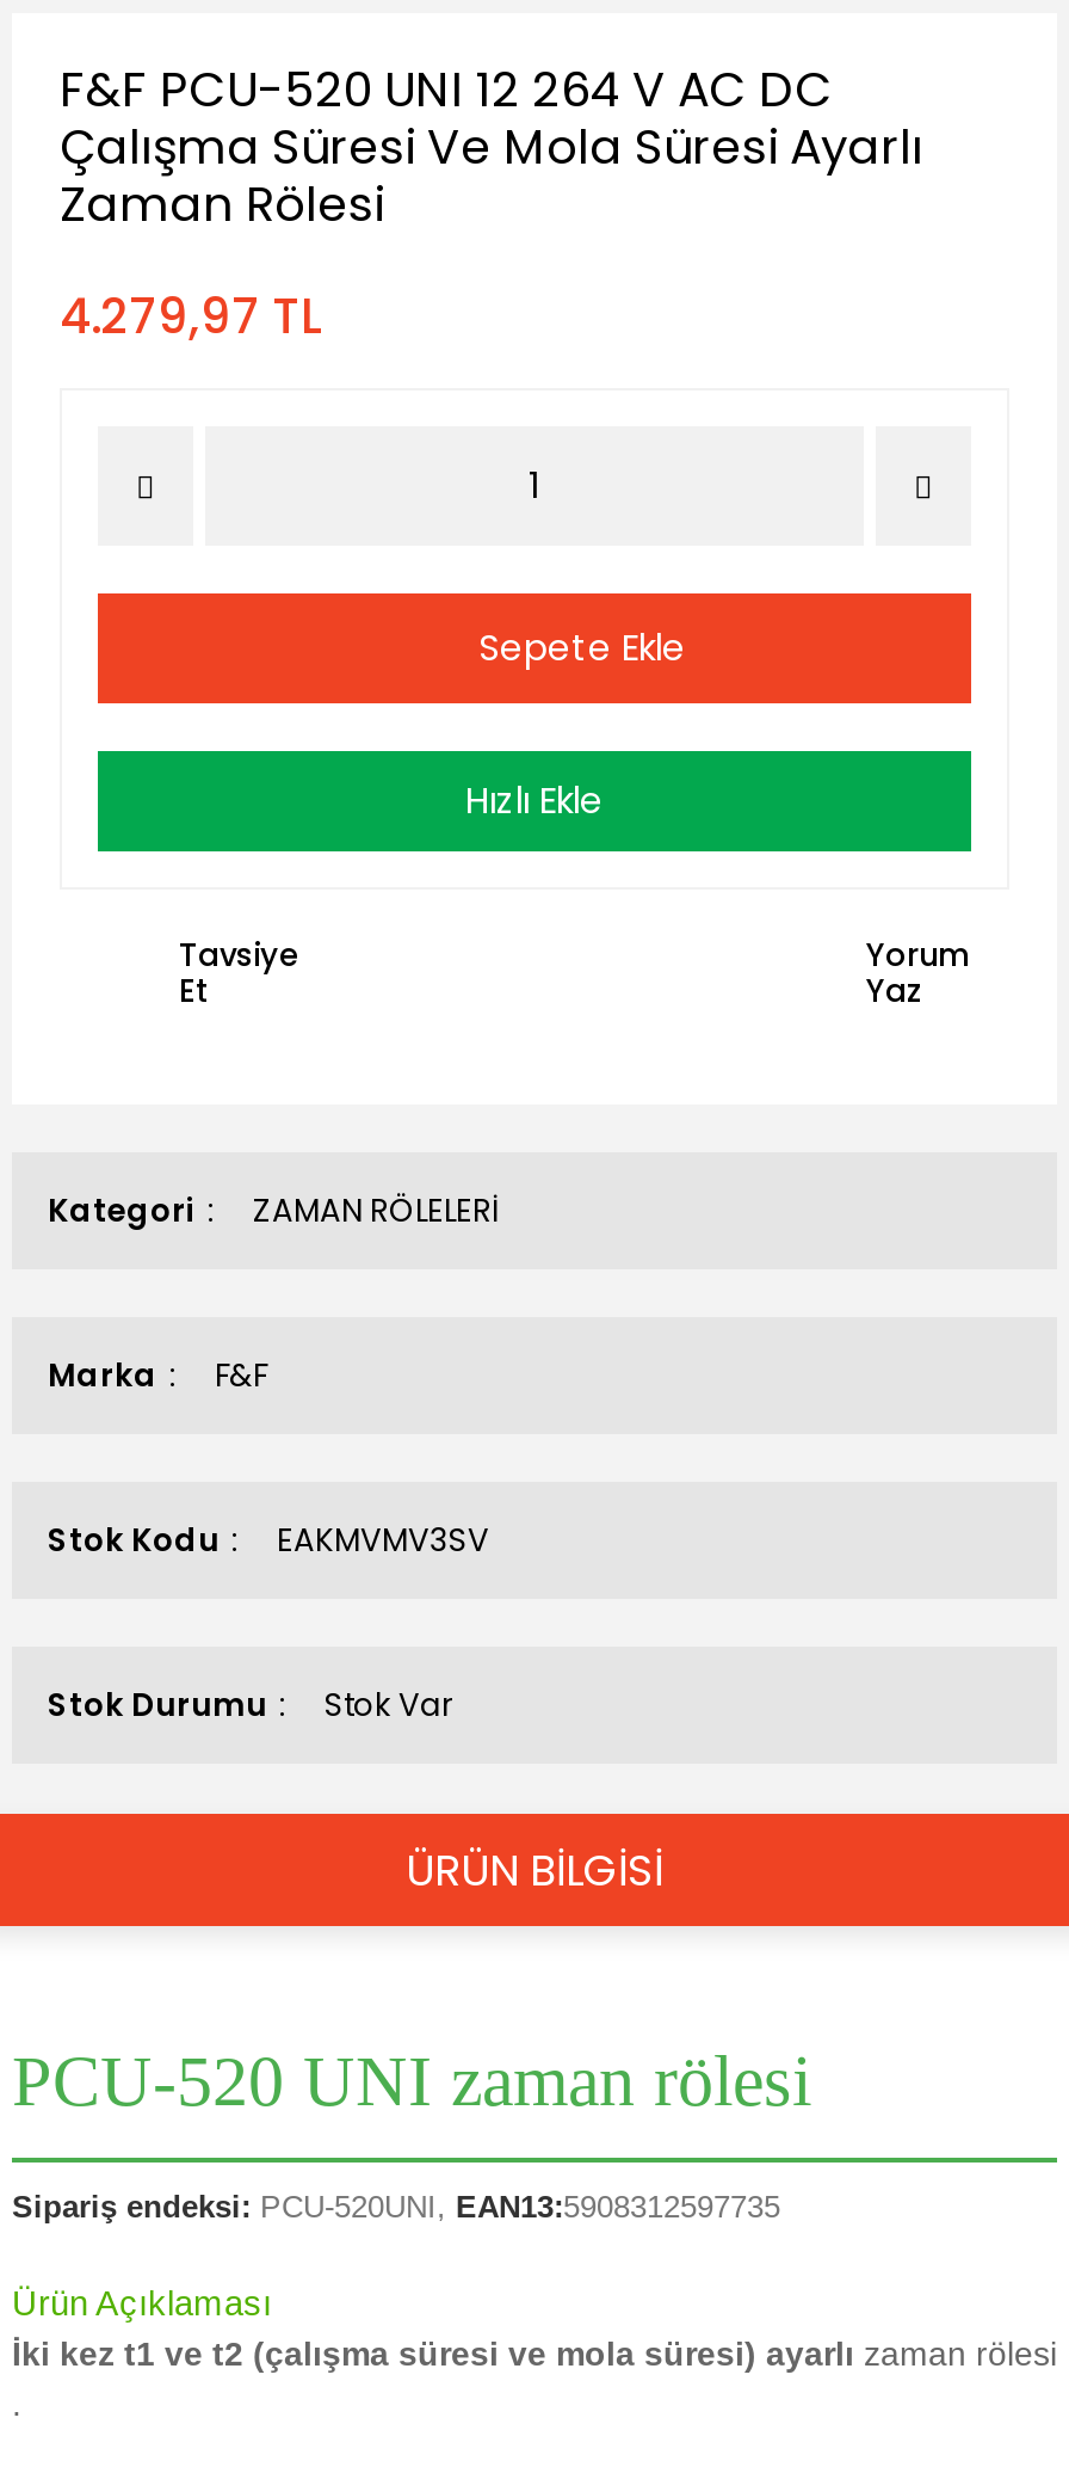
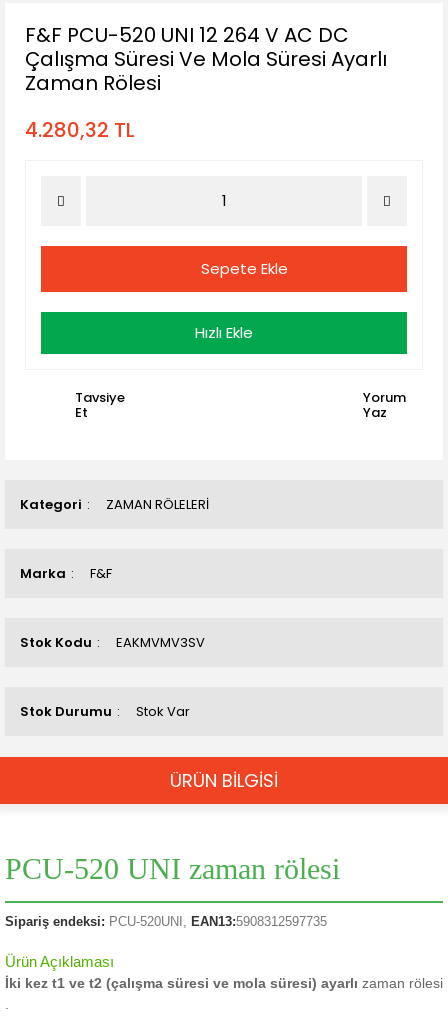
- 4.279,97 TL
+ 4.280,32 TL
